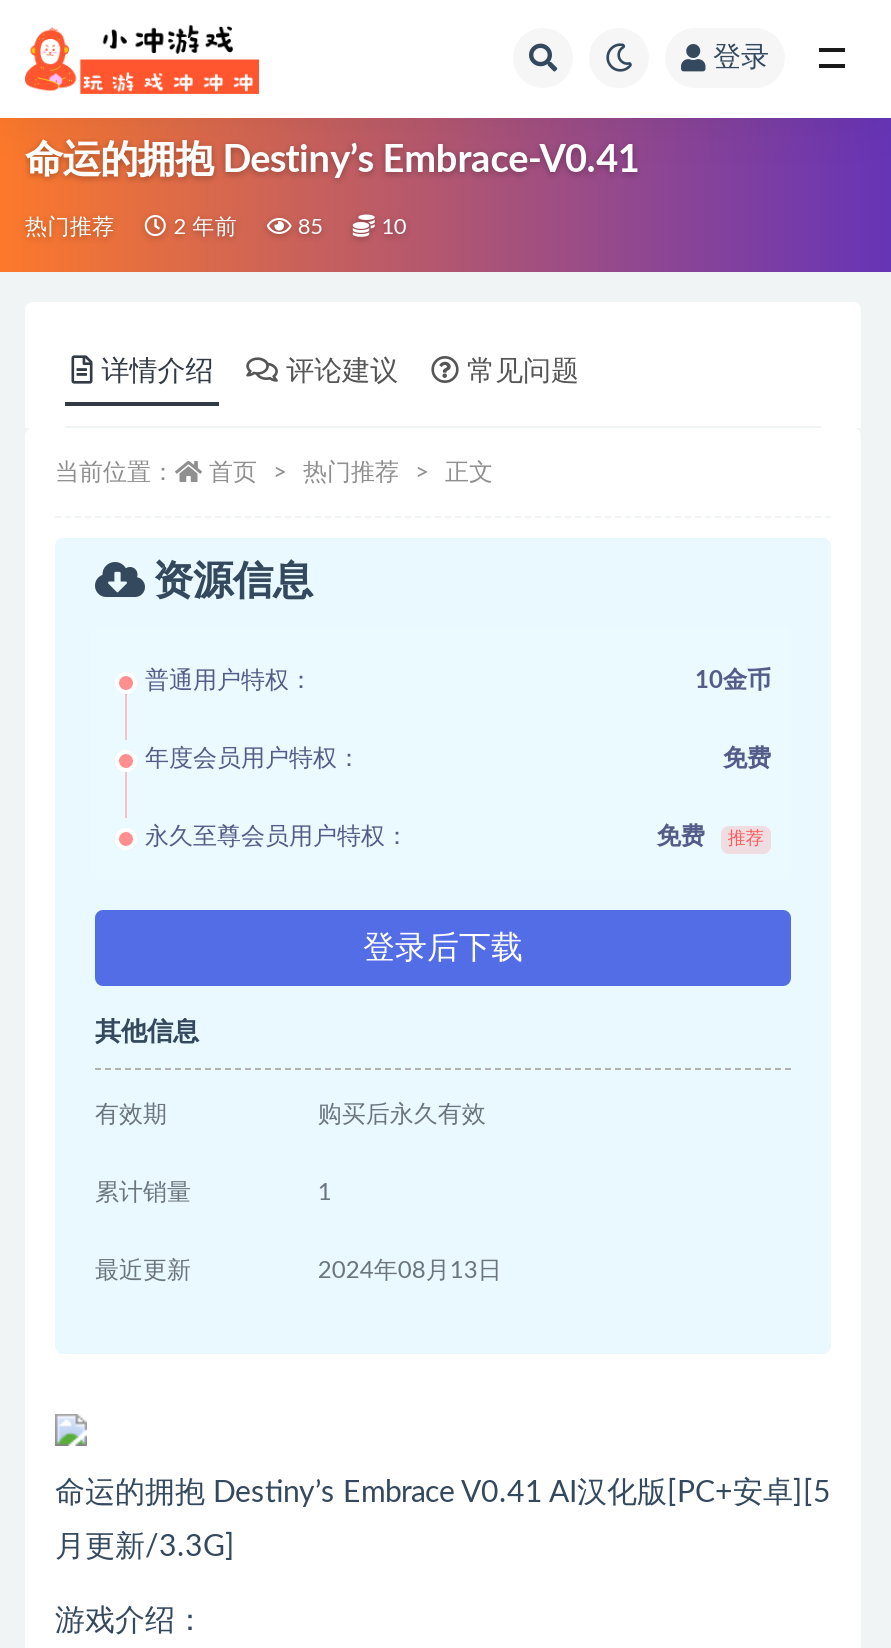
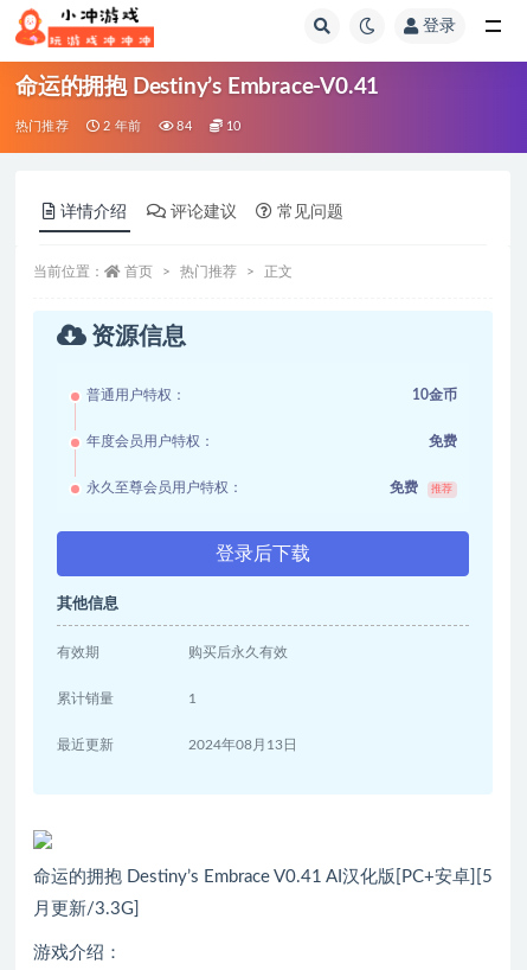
- 85
+ 84
